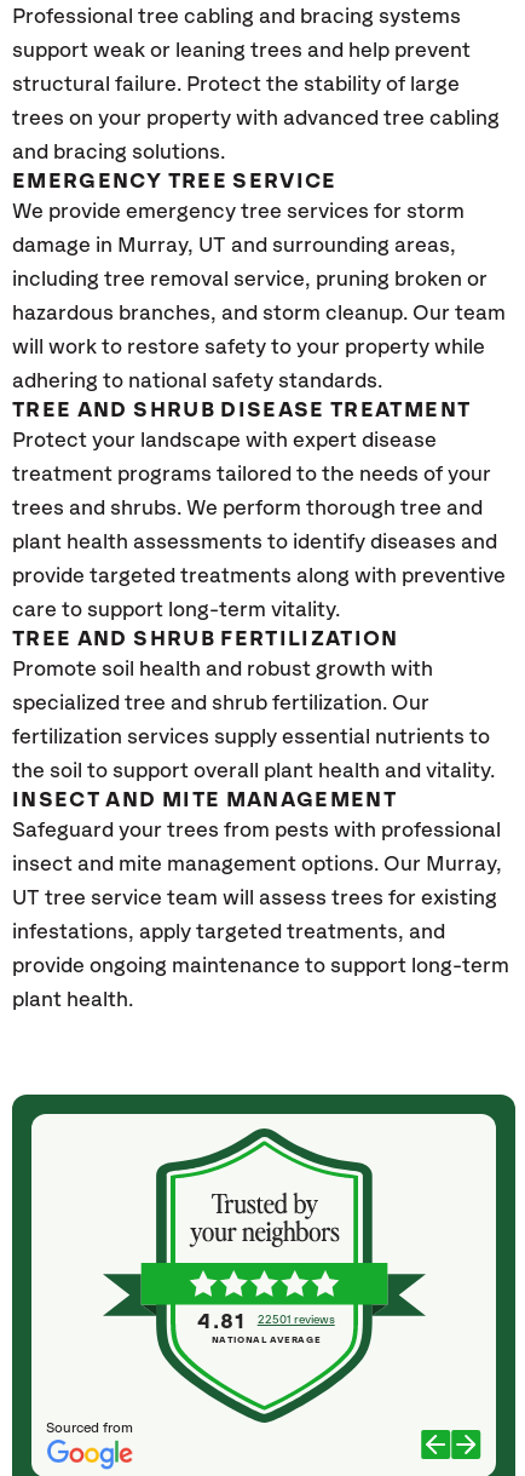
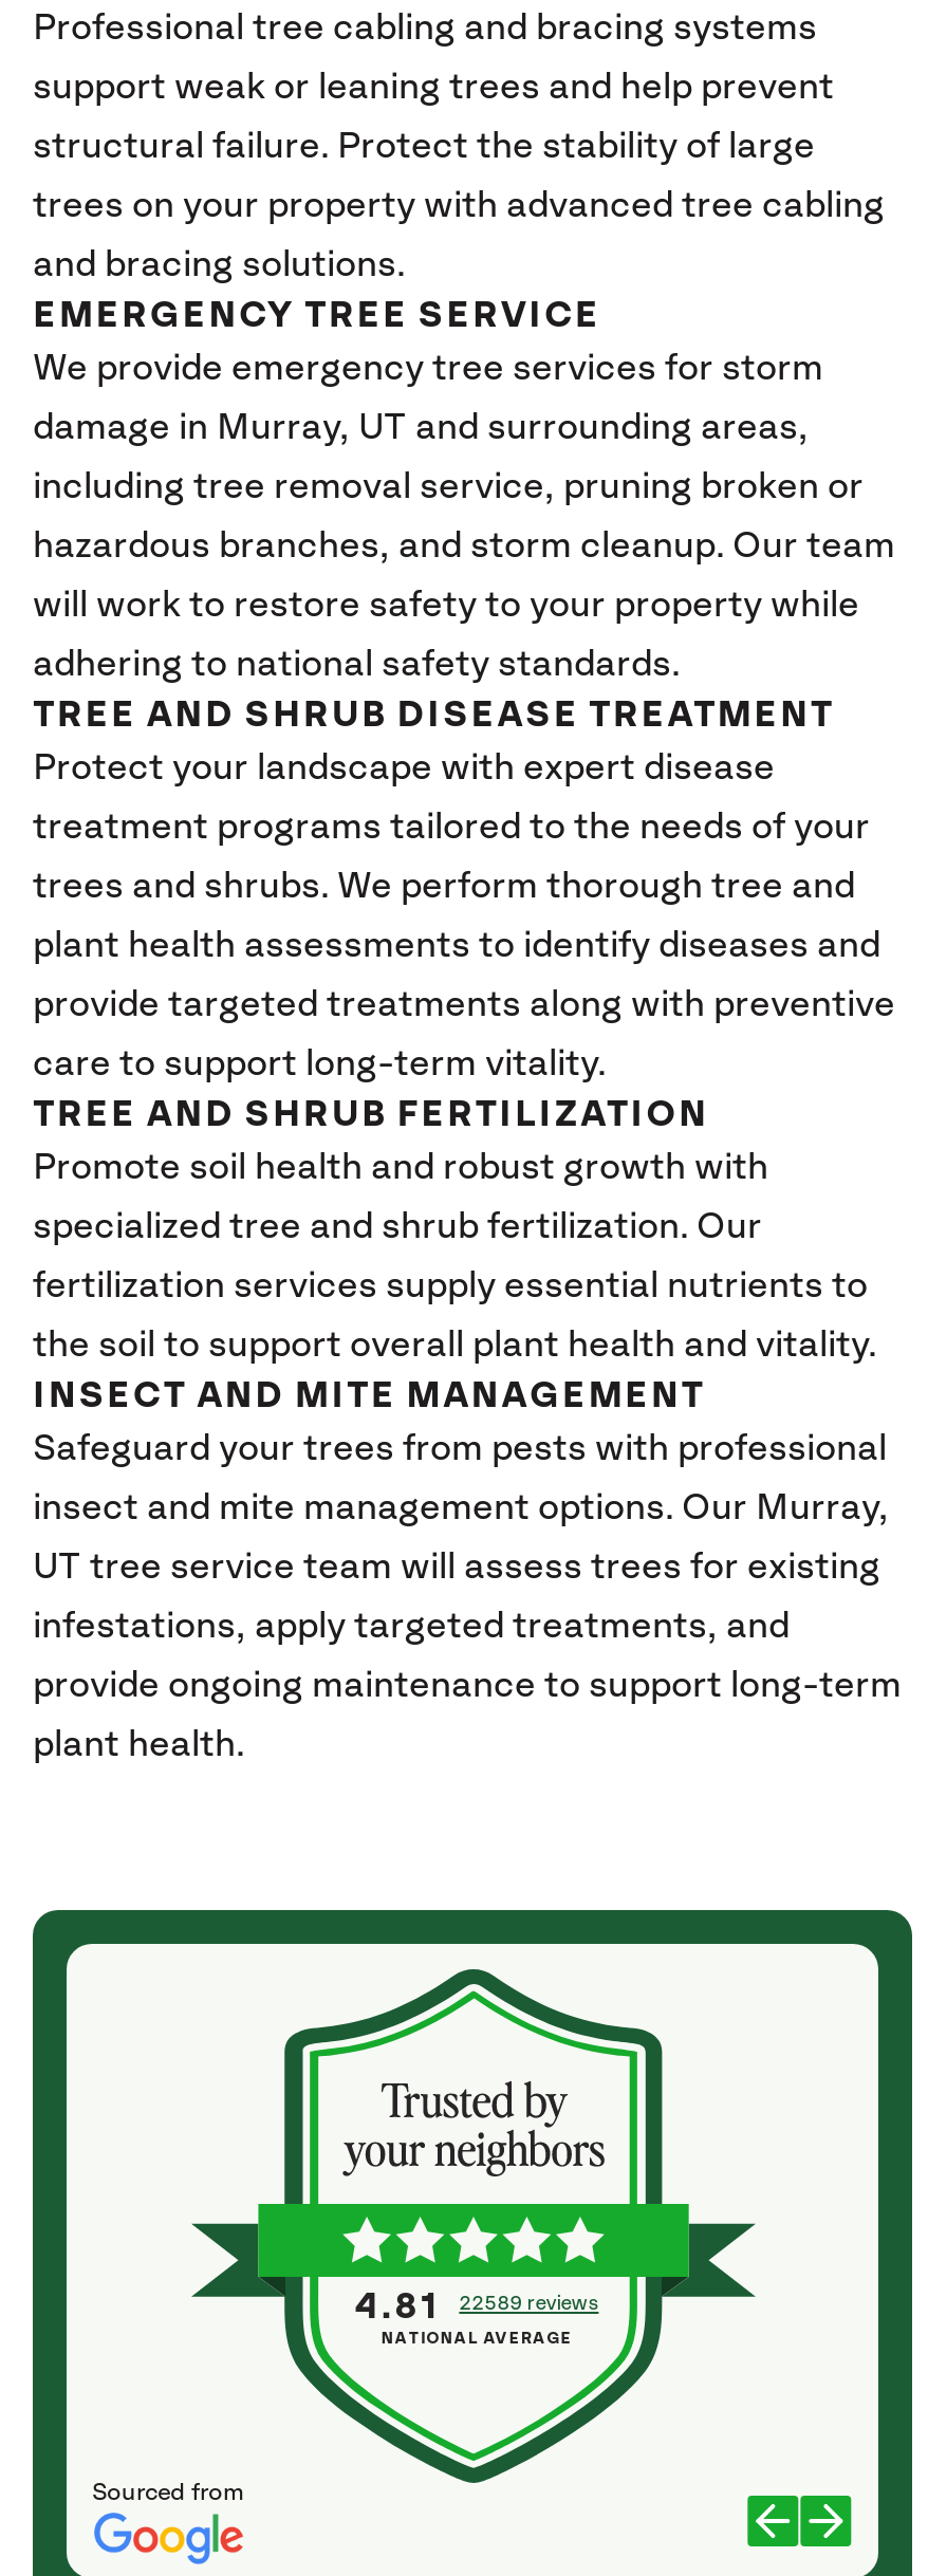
- 4.81 22501 reviews
+ 4.81 22589 reviews
